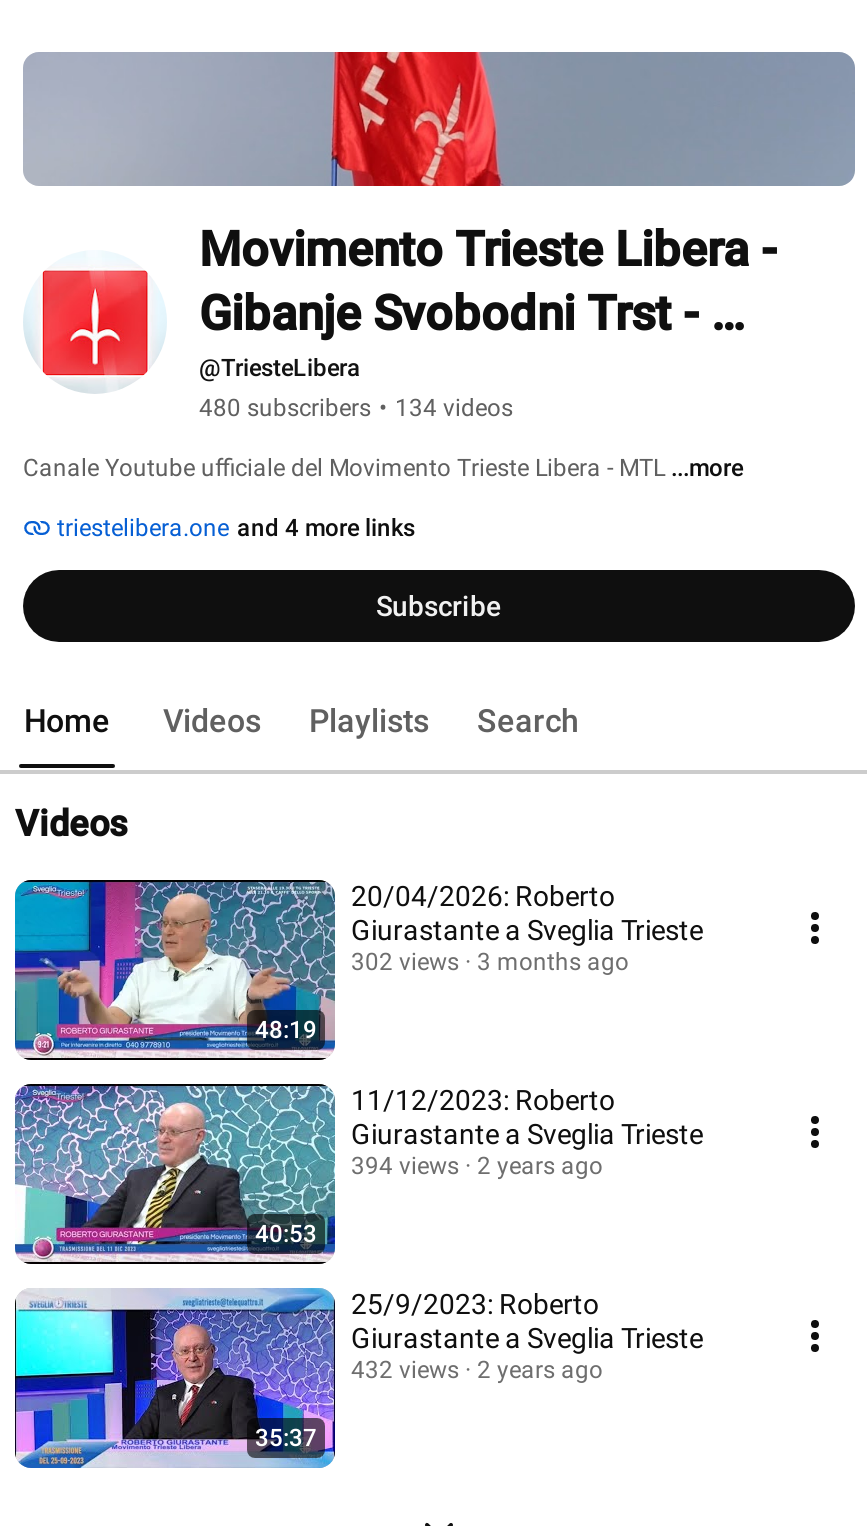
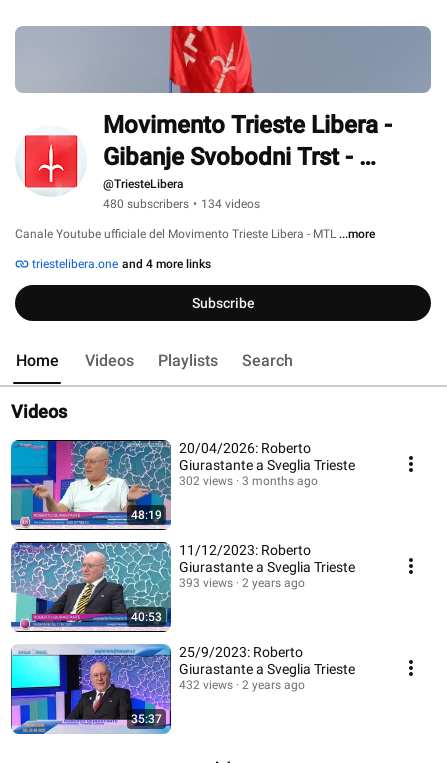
- 394 views 2 years ago
+ 393 views 2 years ago
